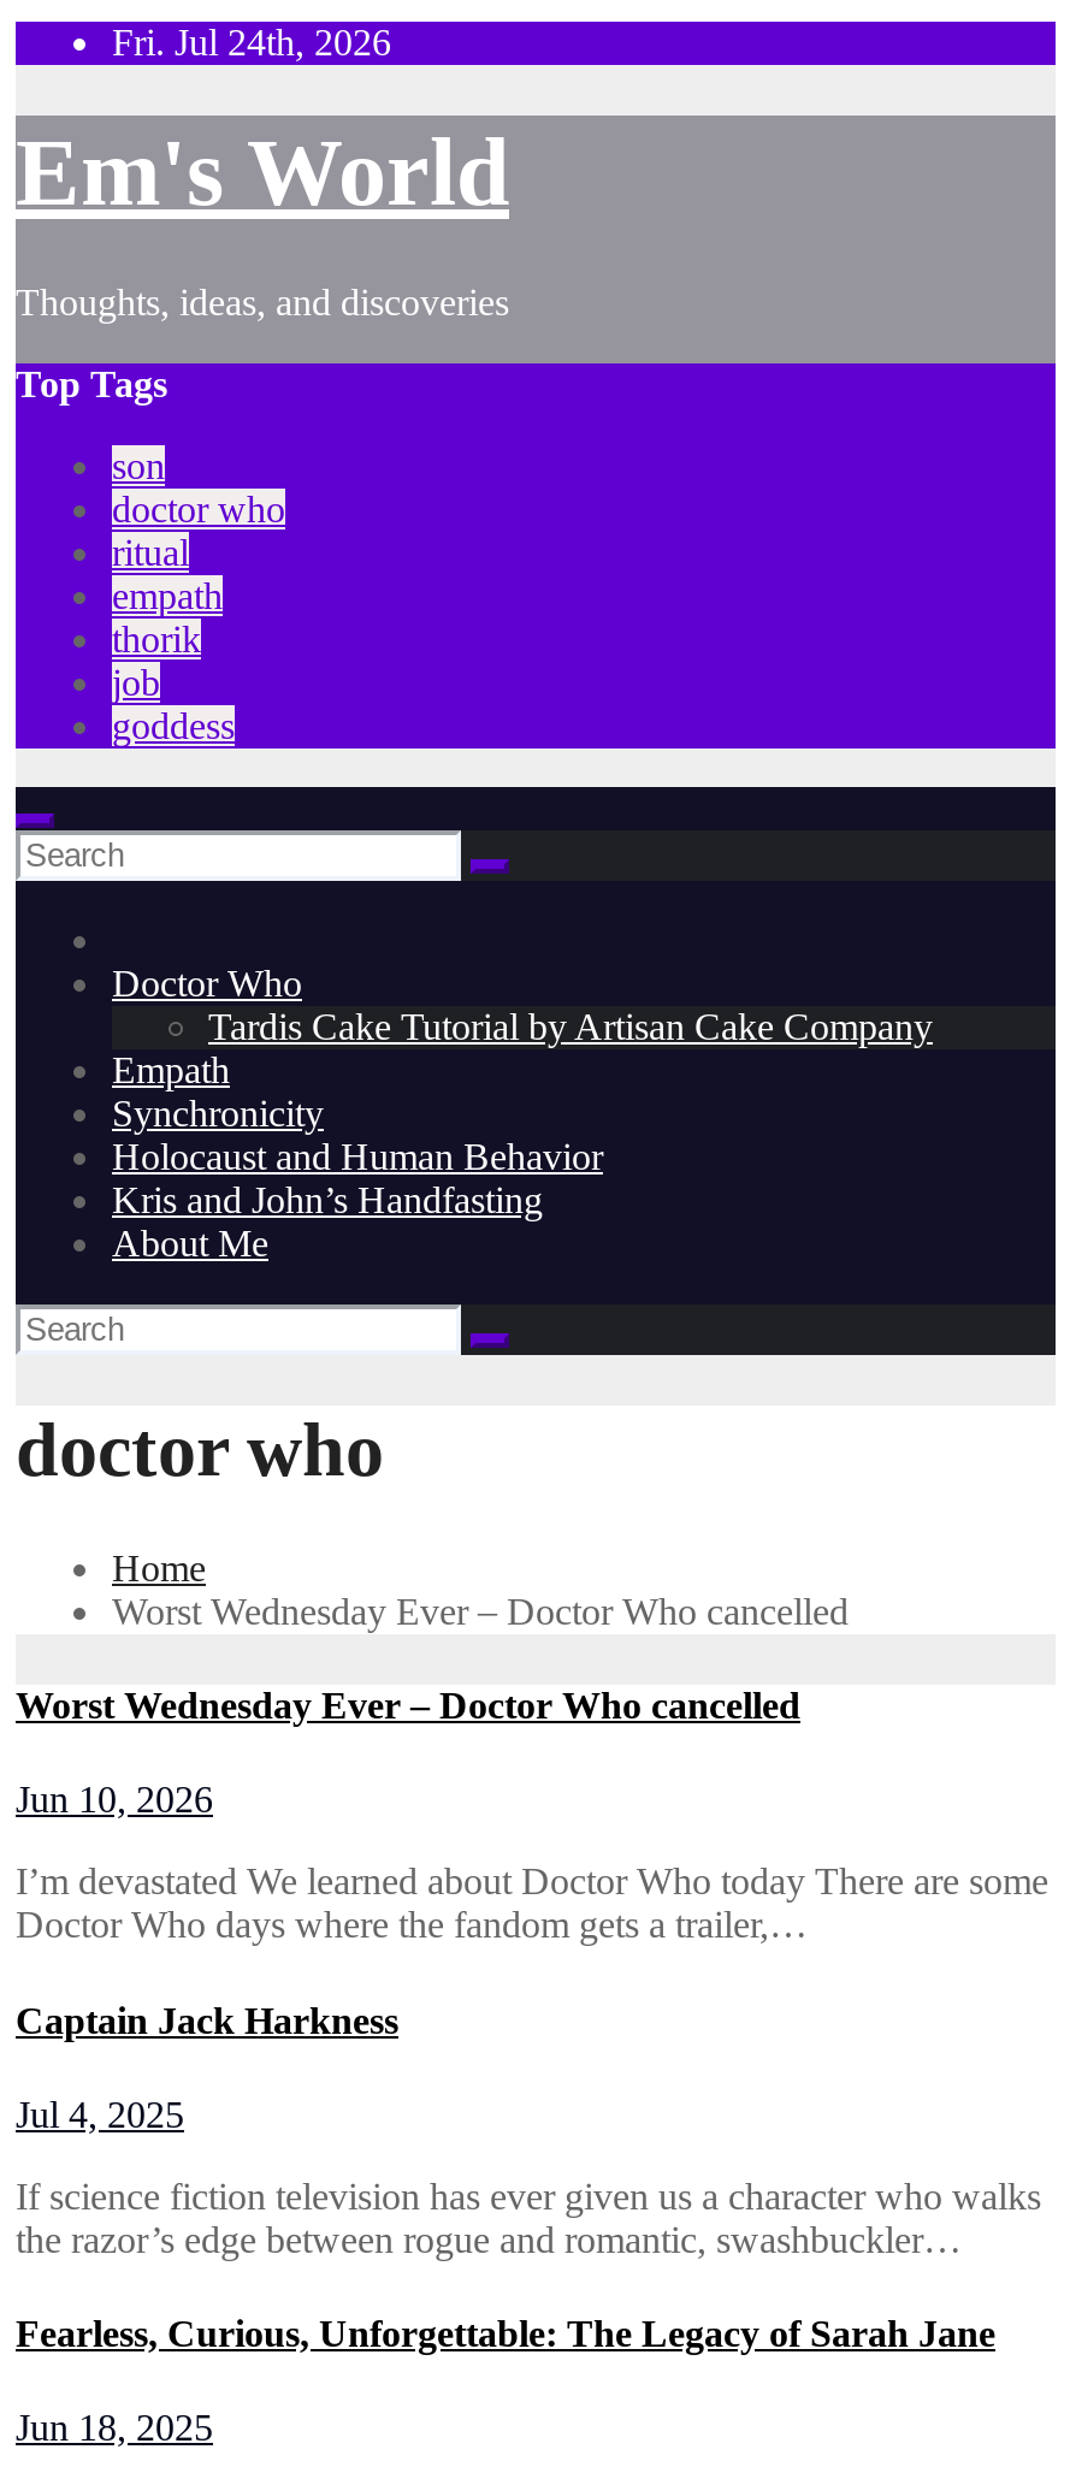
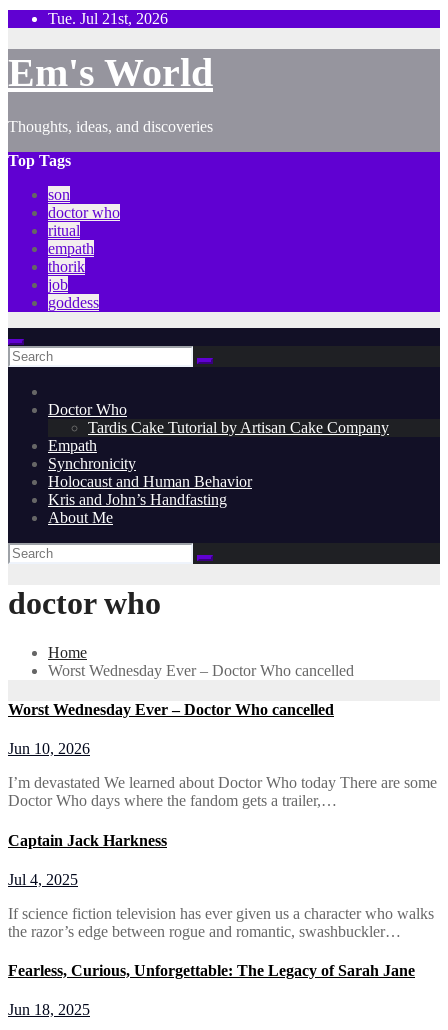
- Fri. Jul 24th, 2026
+ Tue. Jul 21st, 2026
